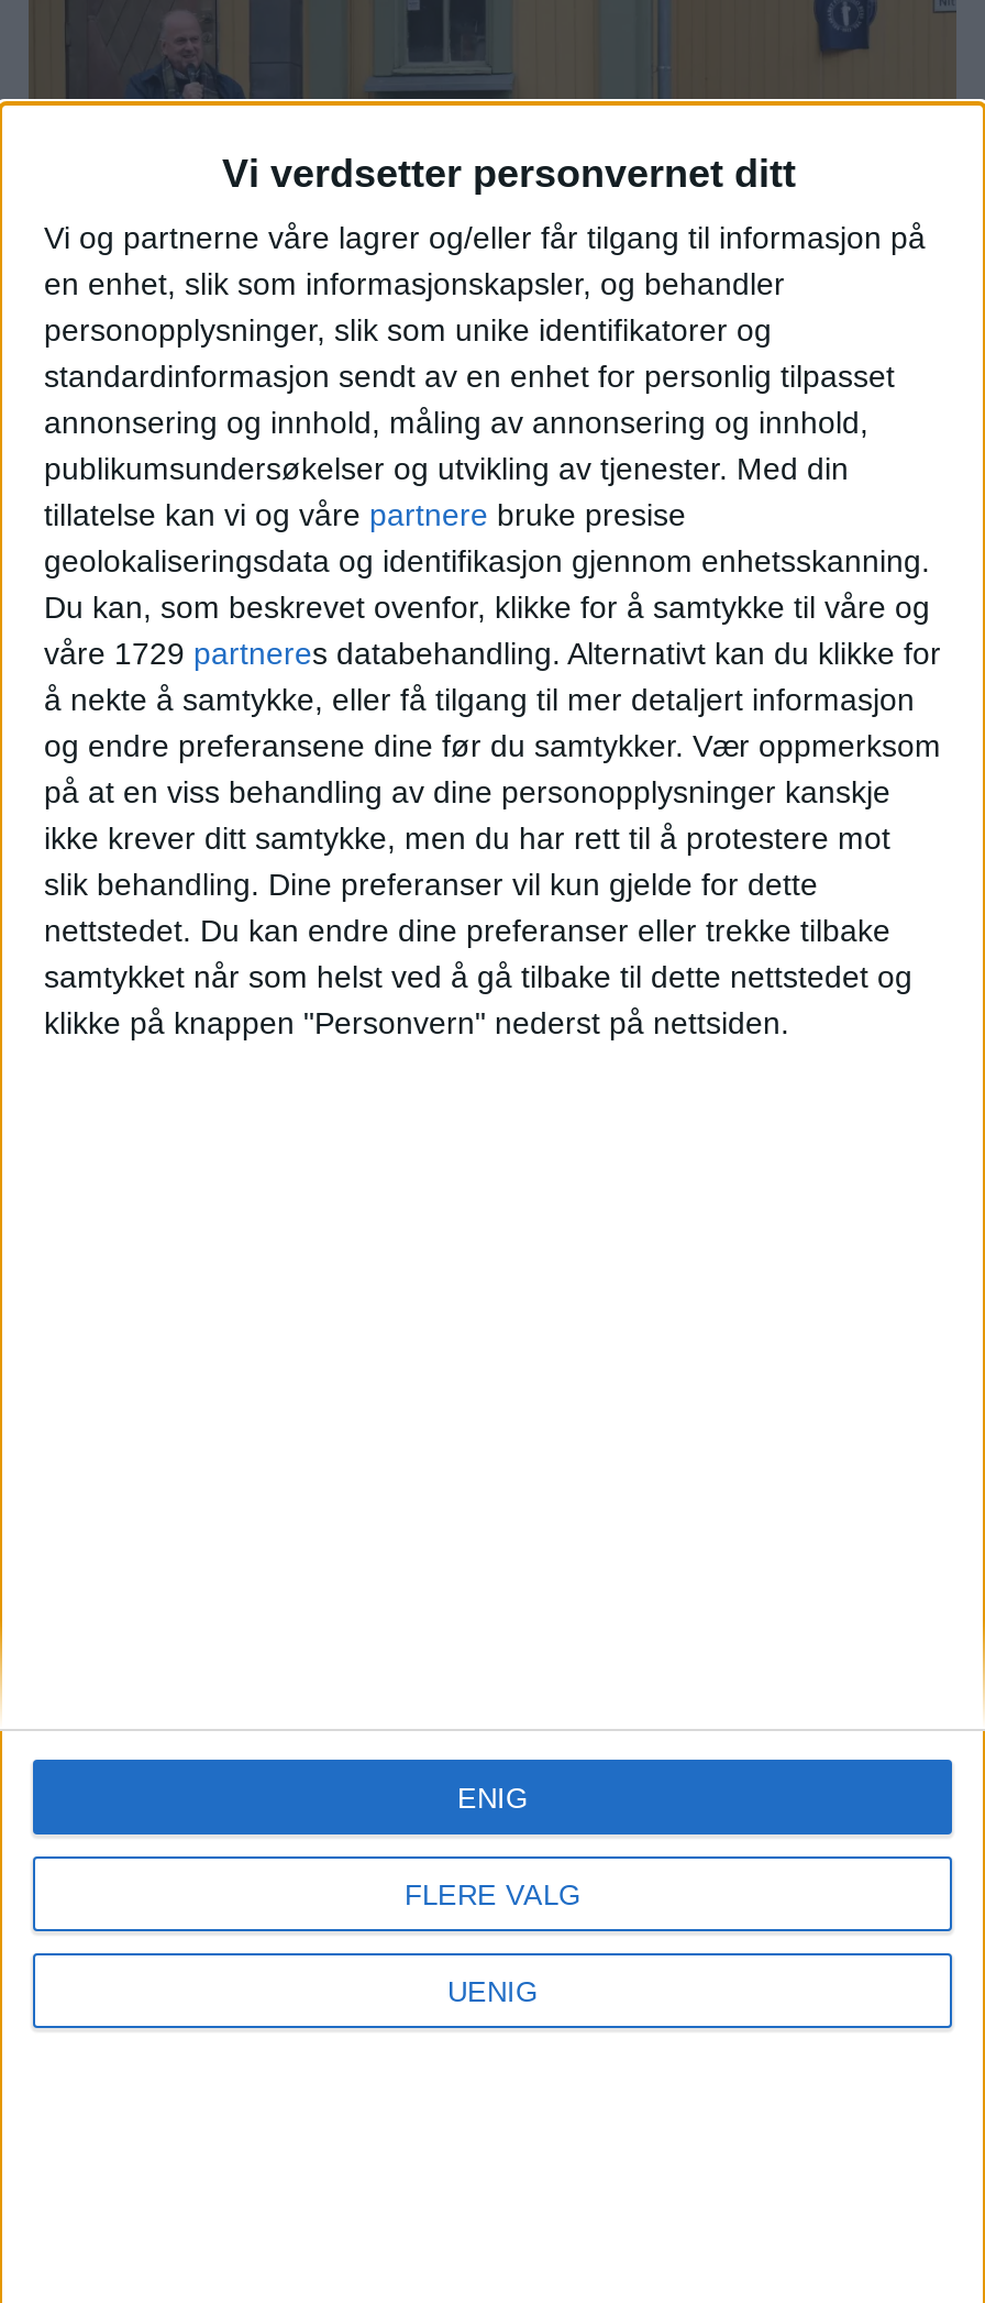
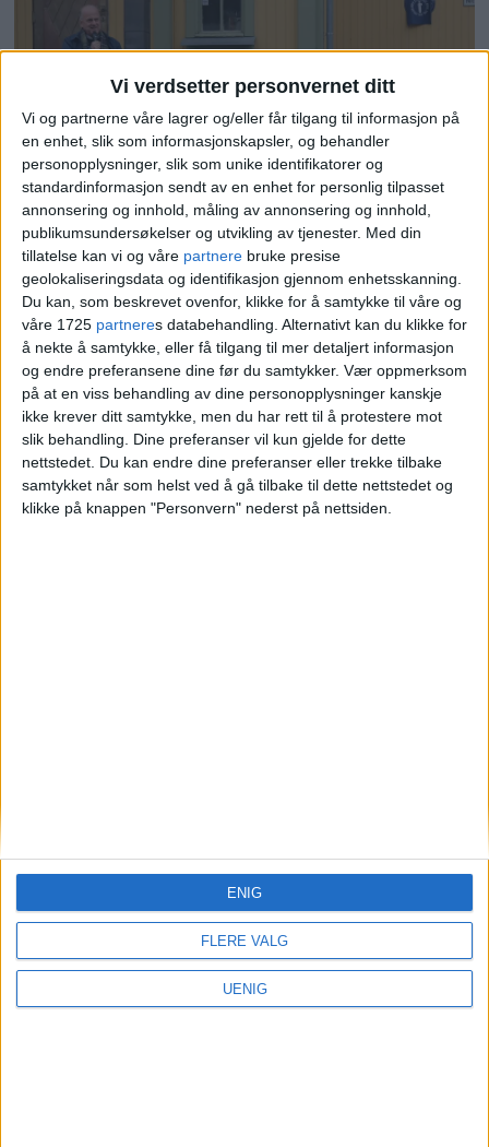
- våre 1729 partneres databehandling. Alternativt kan du klikke for
+ våre 1725 partneres databehandling. Alternativt kan du klikke for
